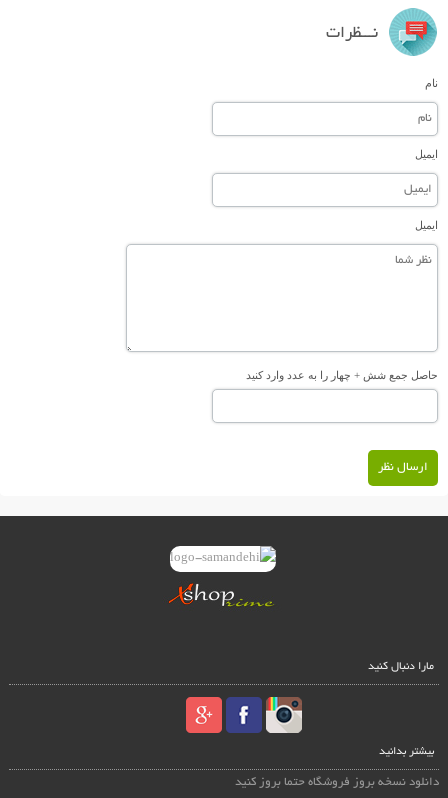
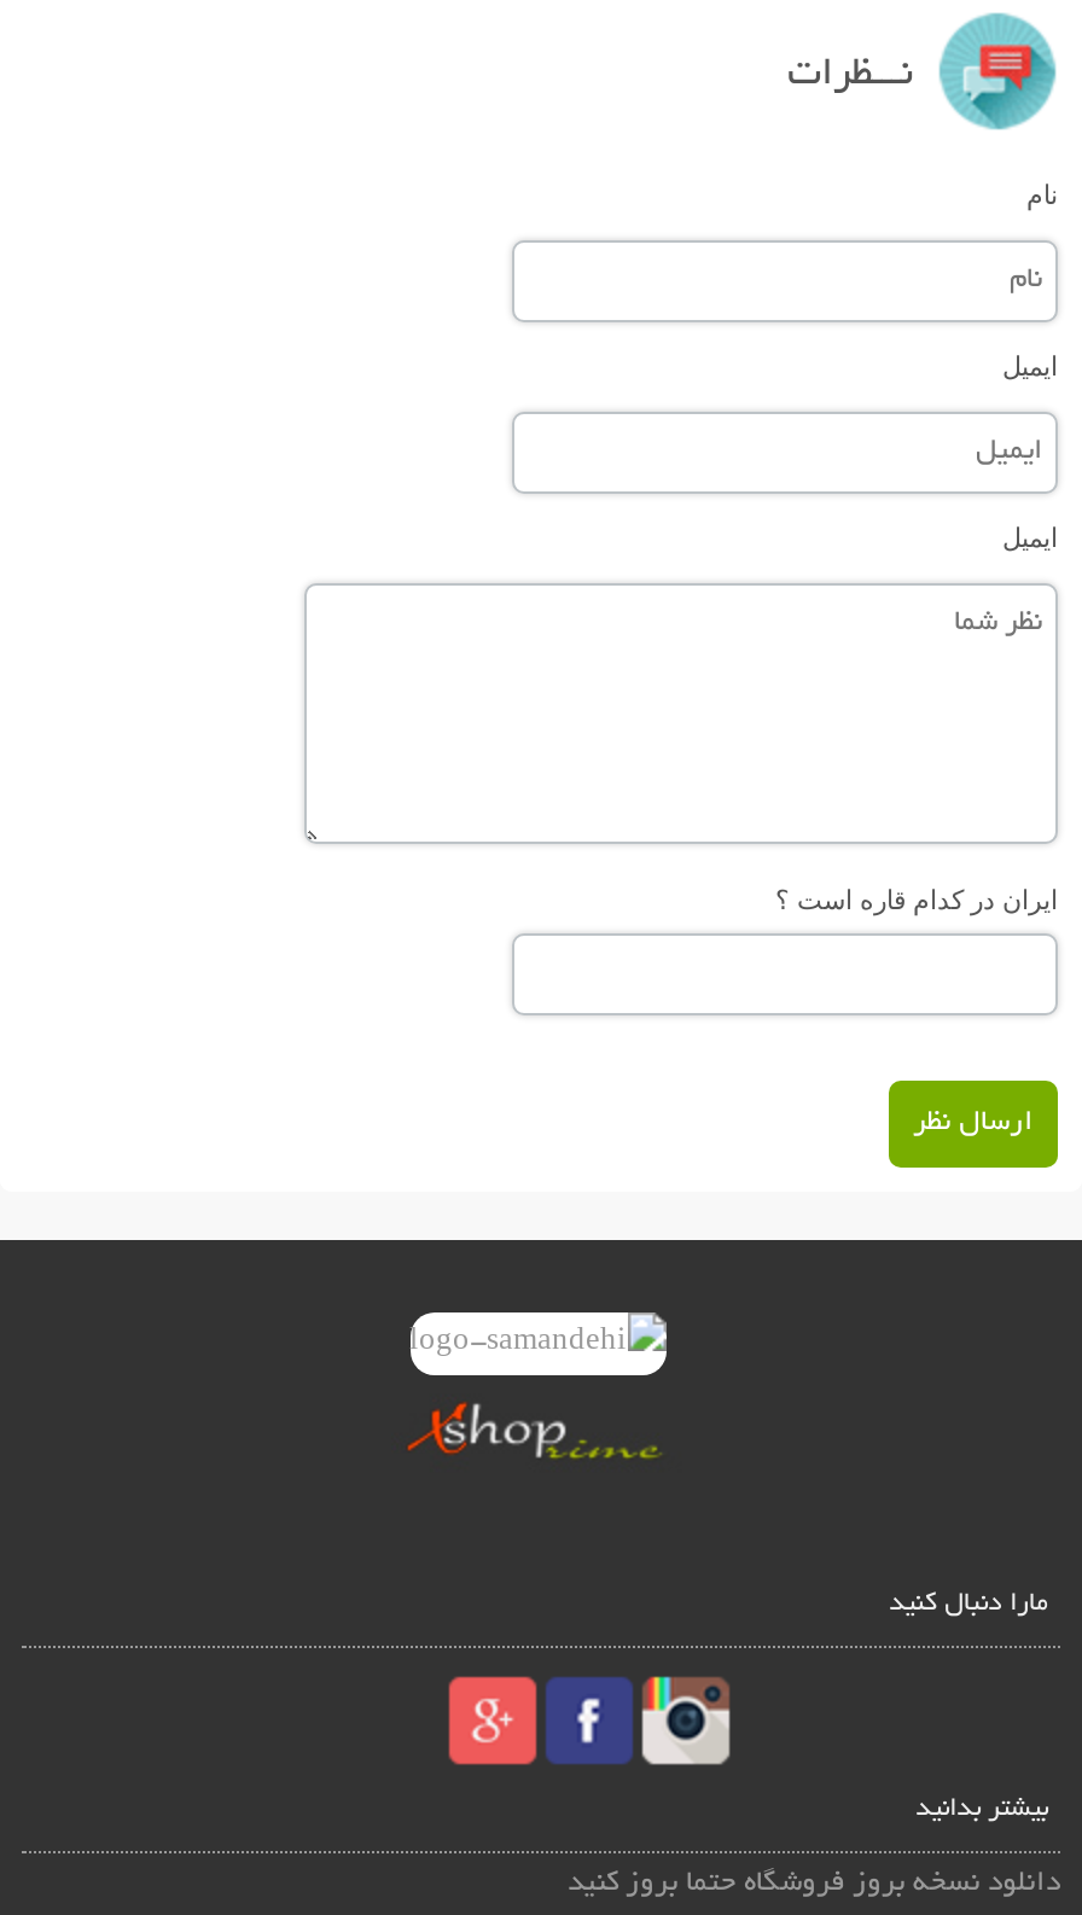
- حاصل جمع شش + چهار را به عدد وارد کنید
+ ایران در کدام قاره است ؟
